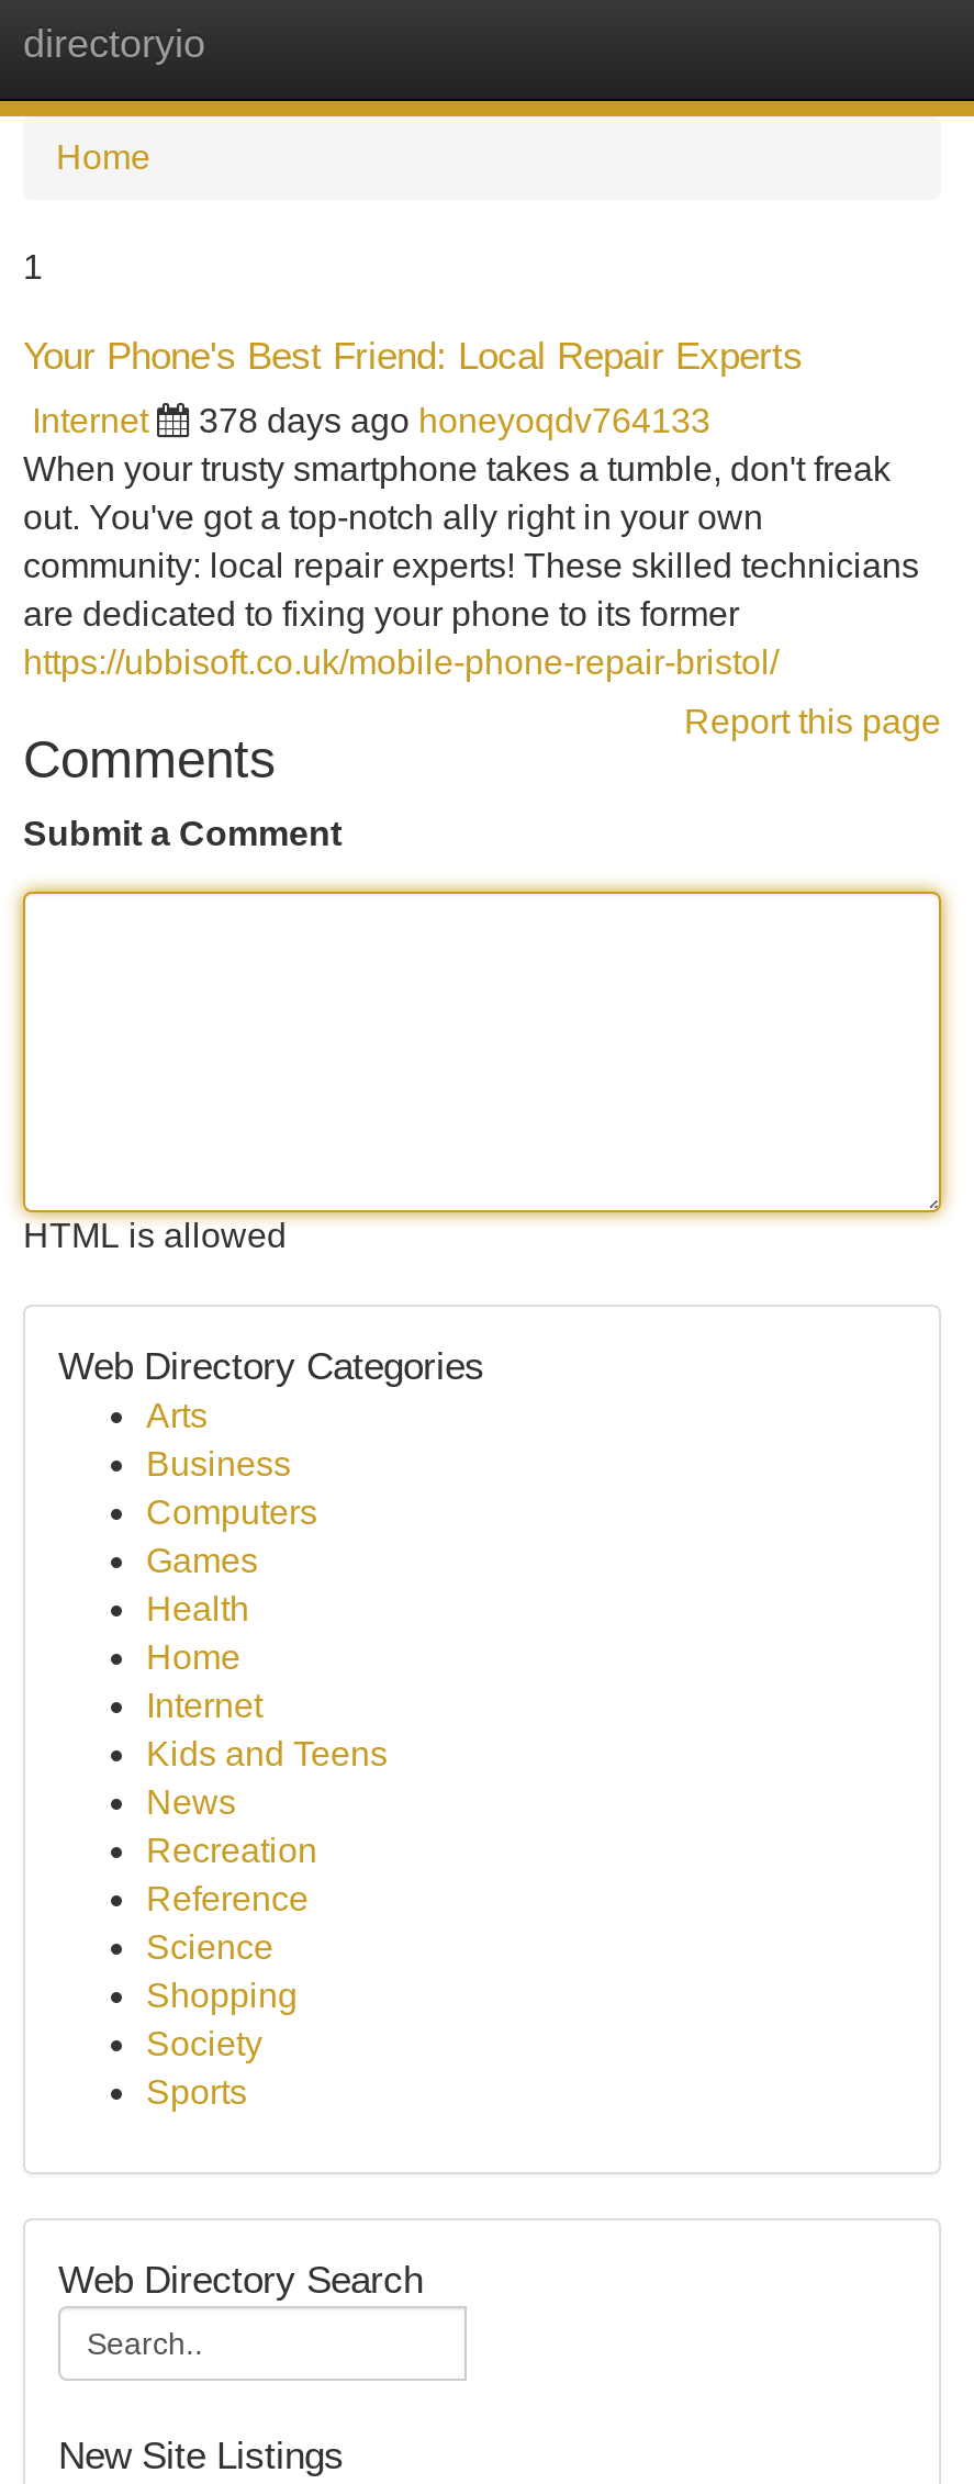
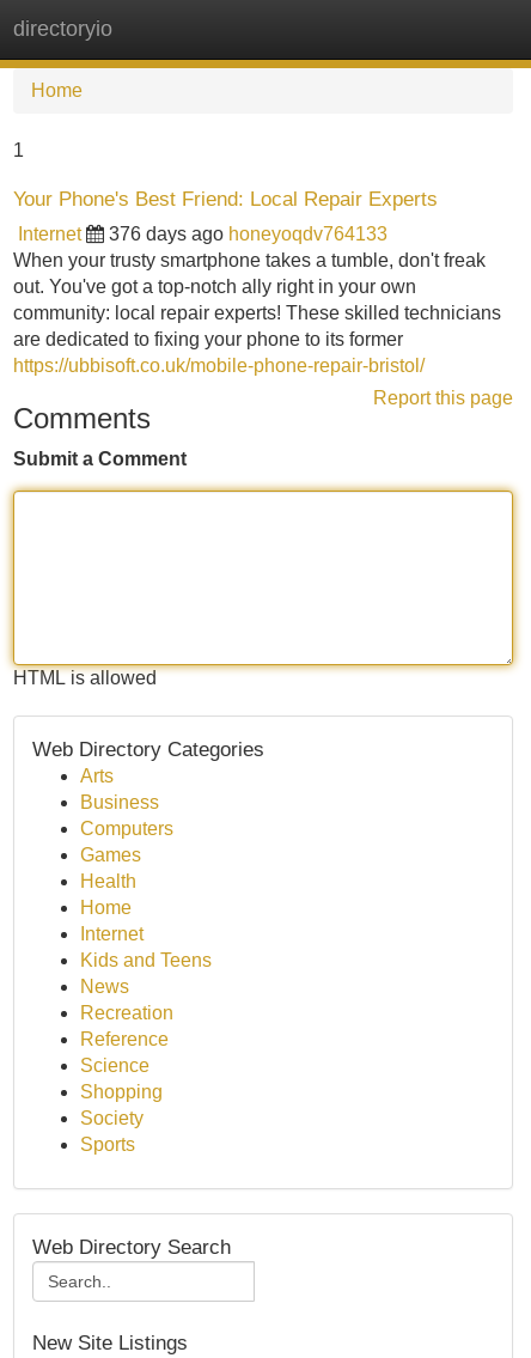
- 378 days ago honeyoqdv764133
+ 376 days ago honeyoqdv764133
